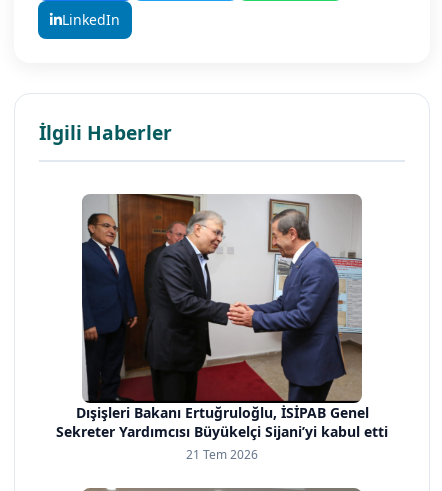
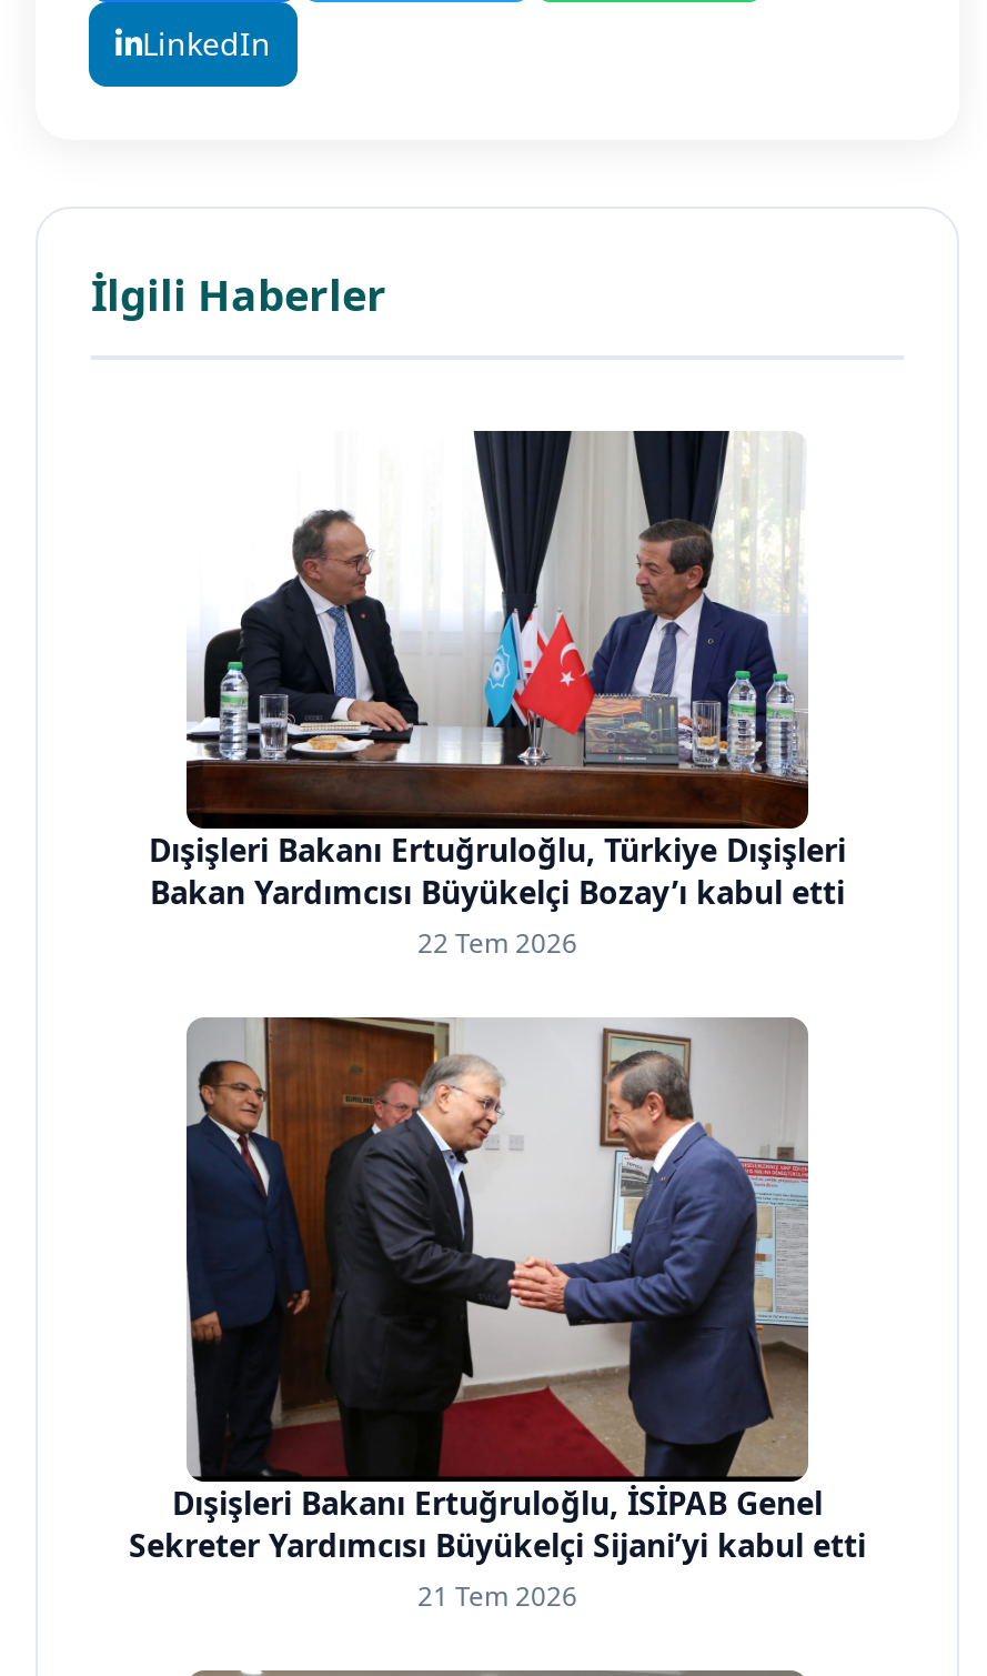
+ [image]
+ Dışişleri Bakanı Ertuğruloğlu, Türkiye Dışişleri
+ Bakan Yardımcısı Büyükelçi Bozay’ı kabul etti
+ 22 Tem 2026
